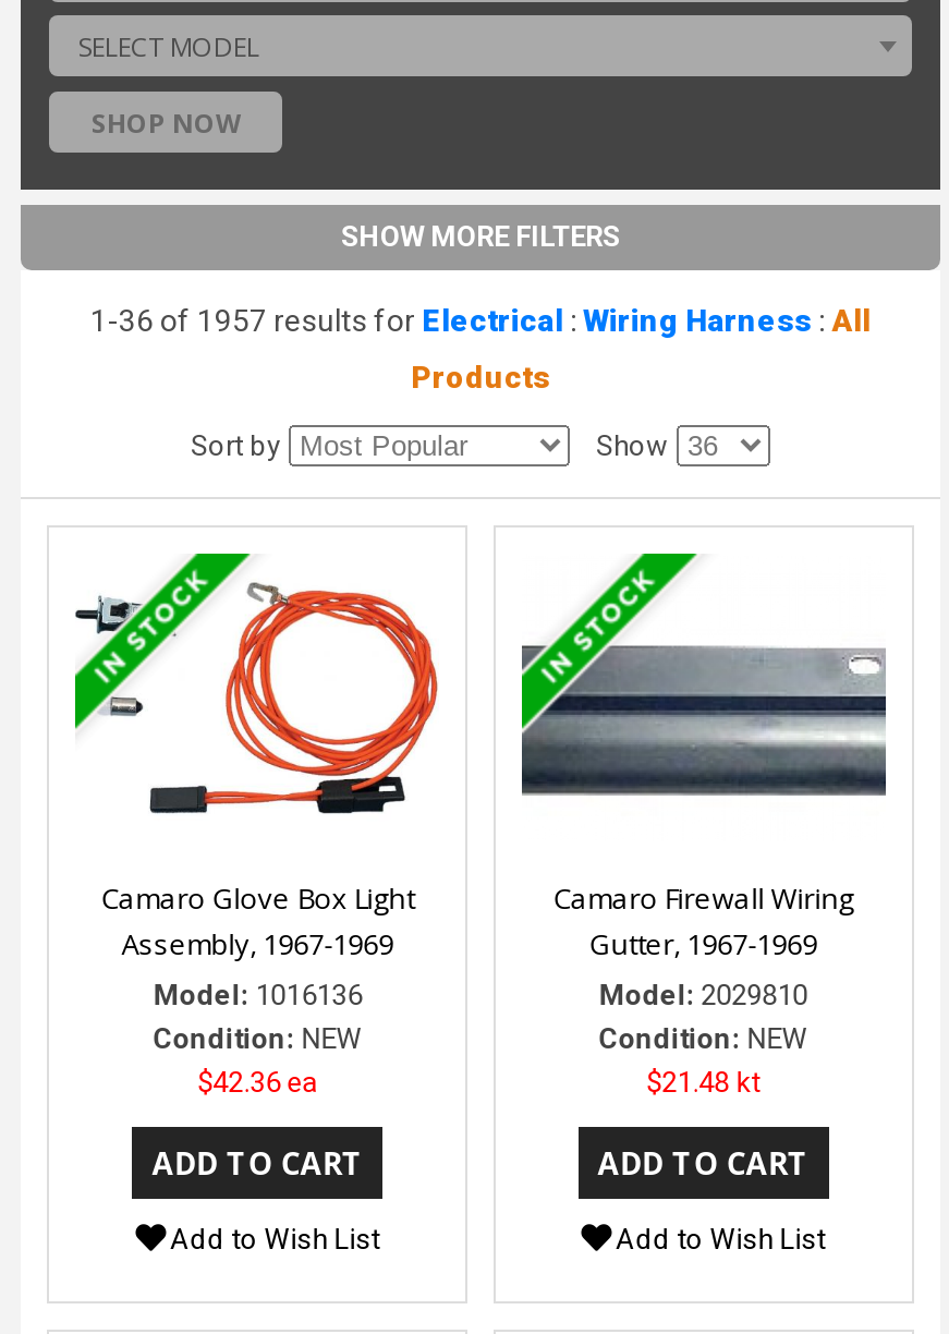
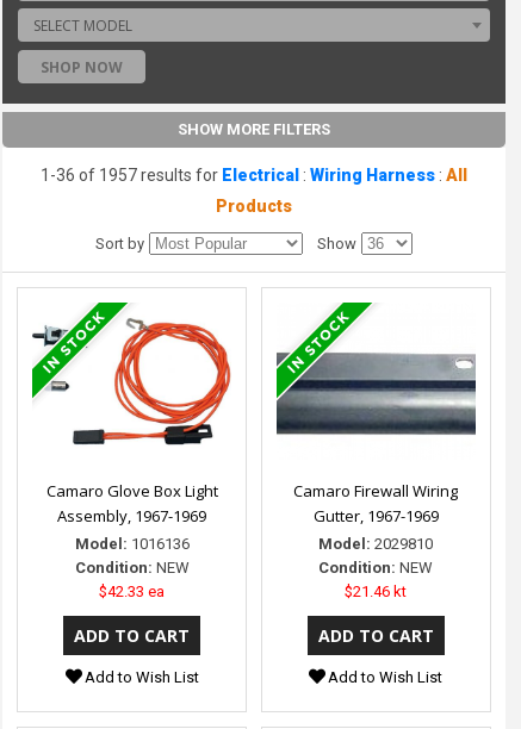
- $42.36 ea
+ $42.33 ea

- $21.48 kt
+ $21.46 kt
